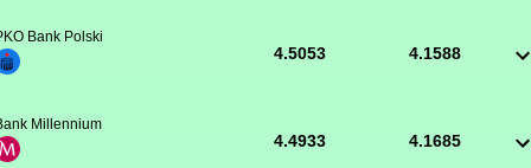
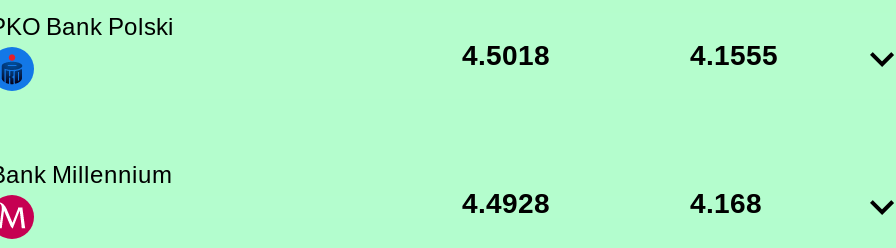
- 4.5053
+ 4.5018

- 4.1588
+ 4.1555

- 4.4933
+ 4.4928

- 4.1685
+ 4.168
